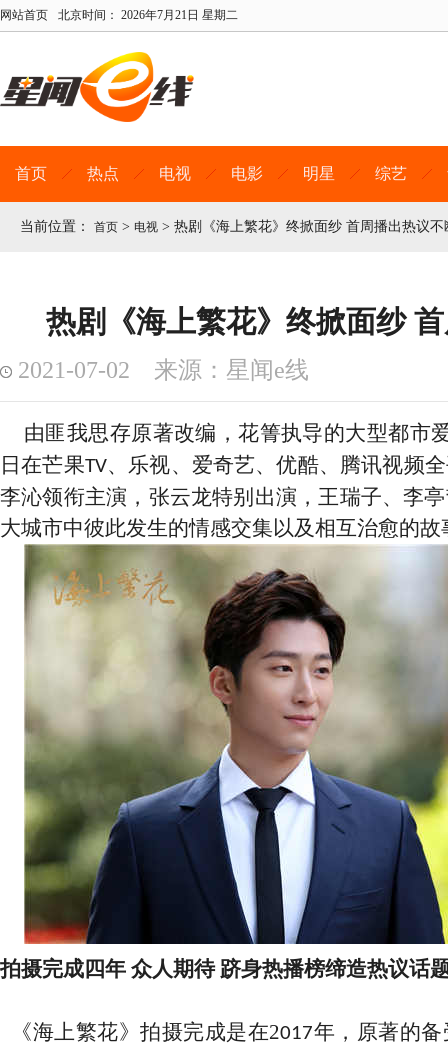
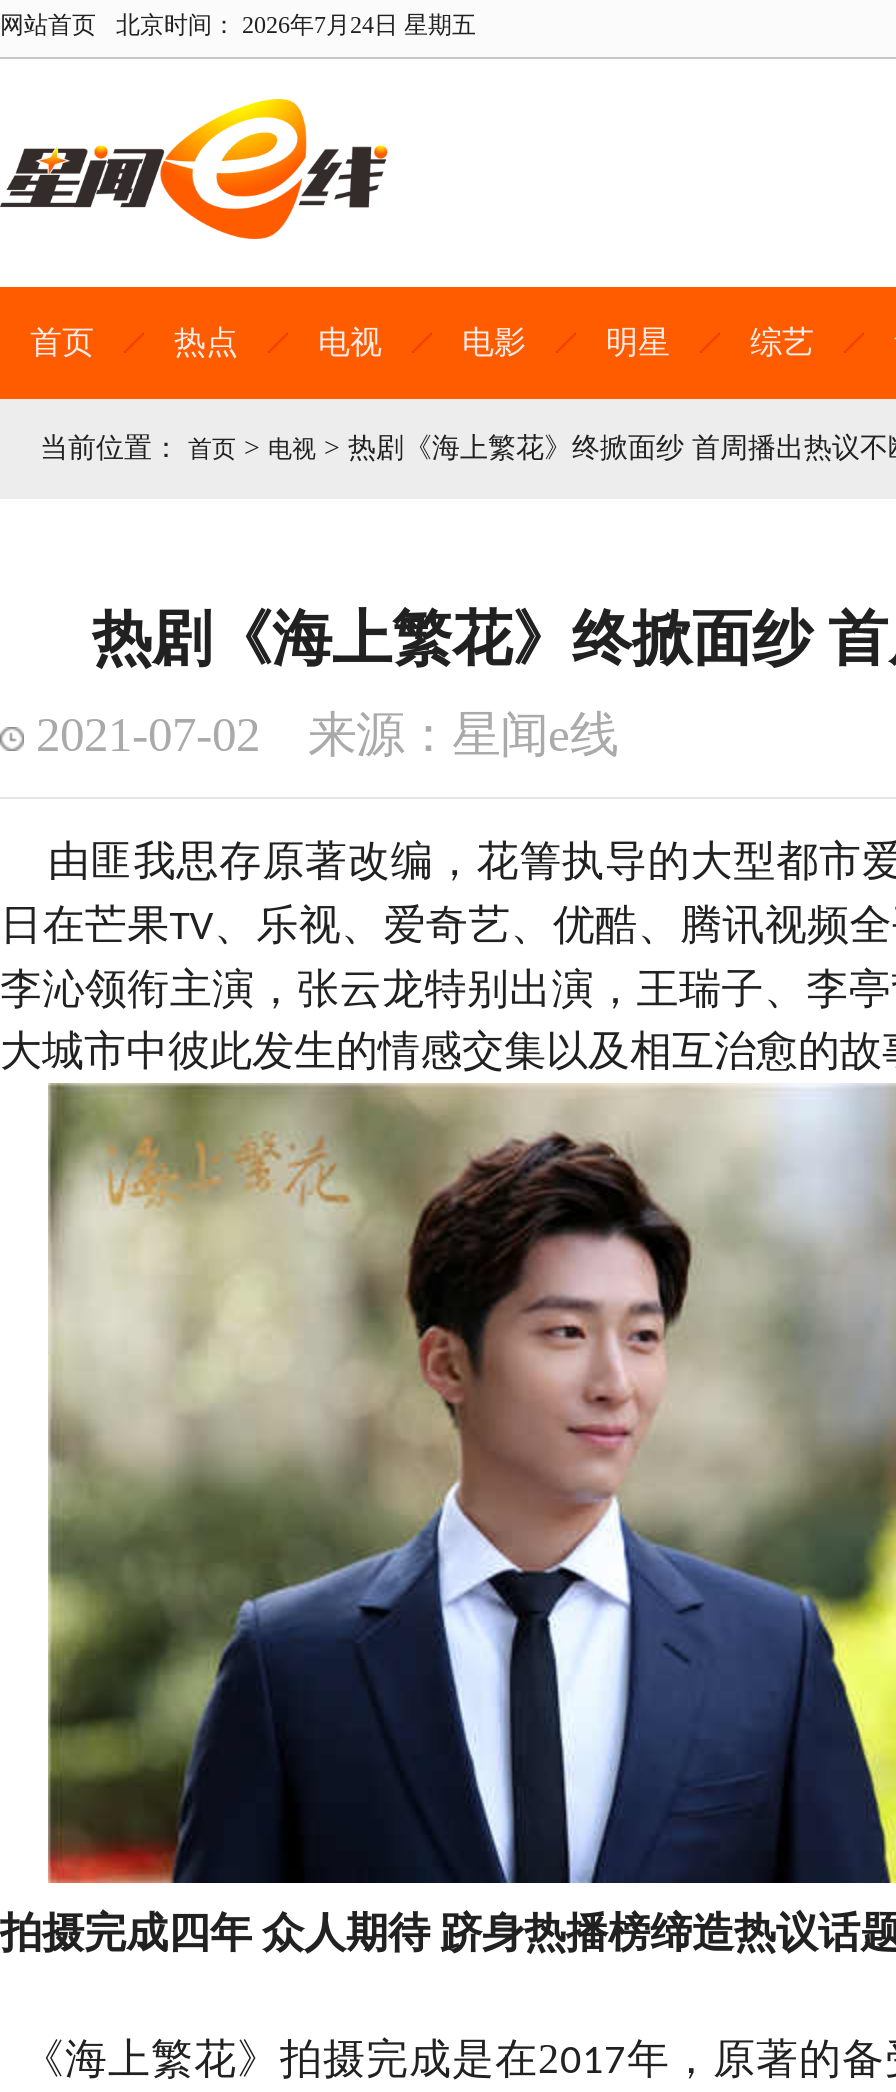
- 北京时间：2026年7月21日 星期二
+ 北京时间：2026年7月24日 星期五
